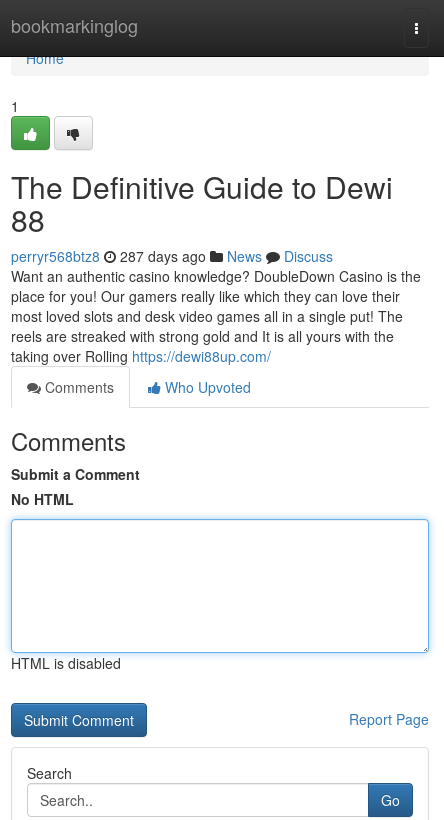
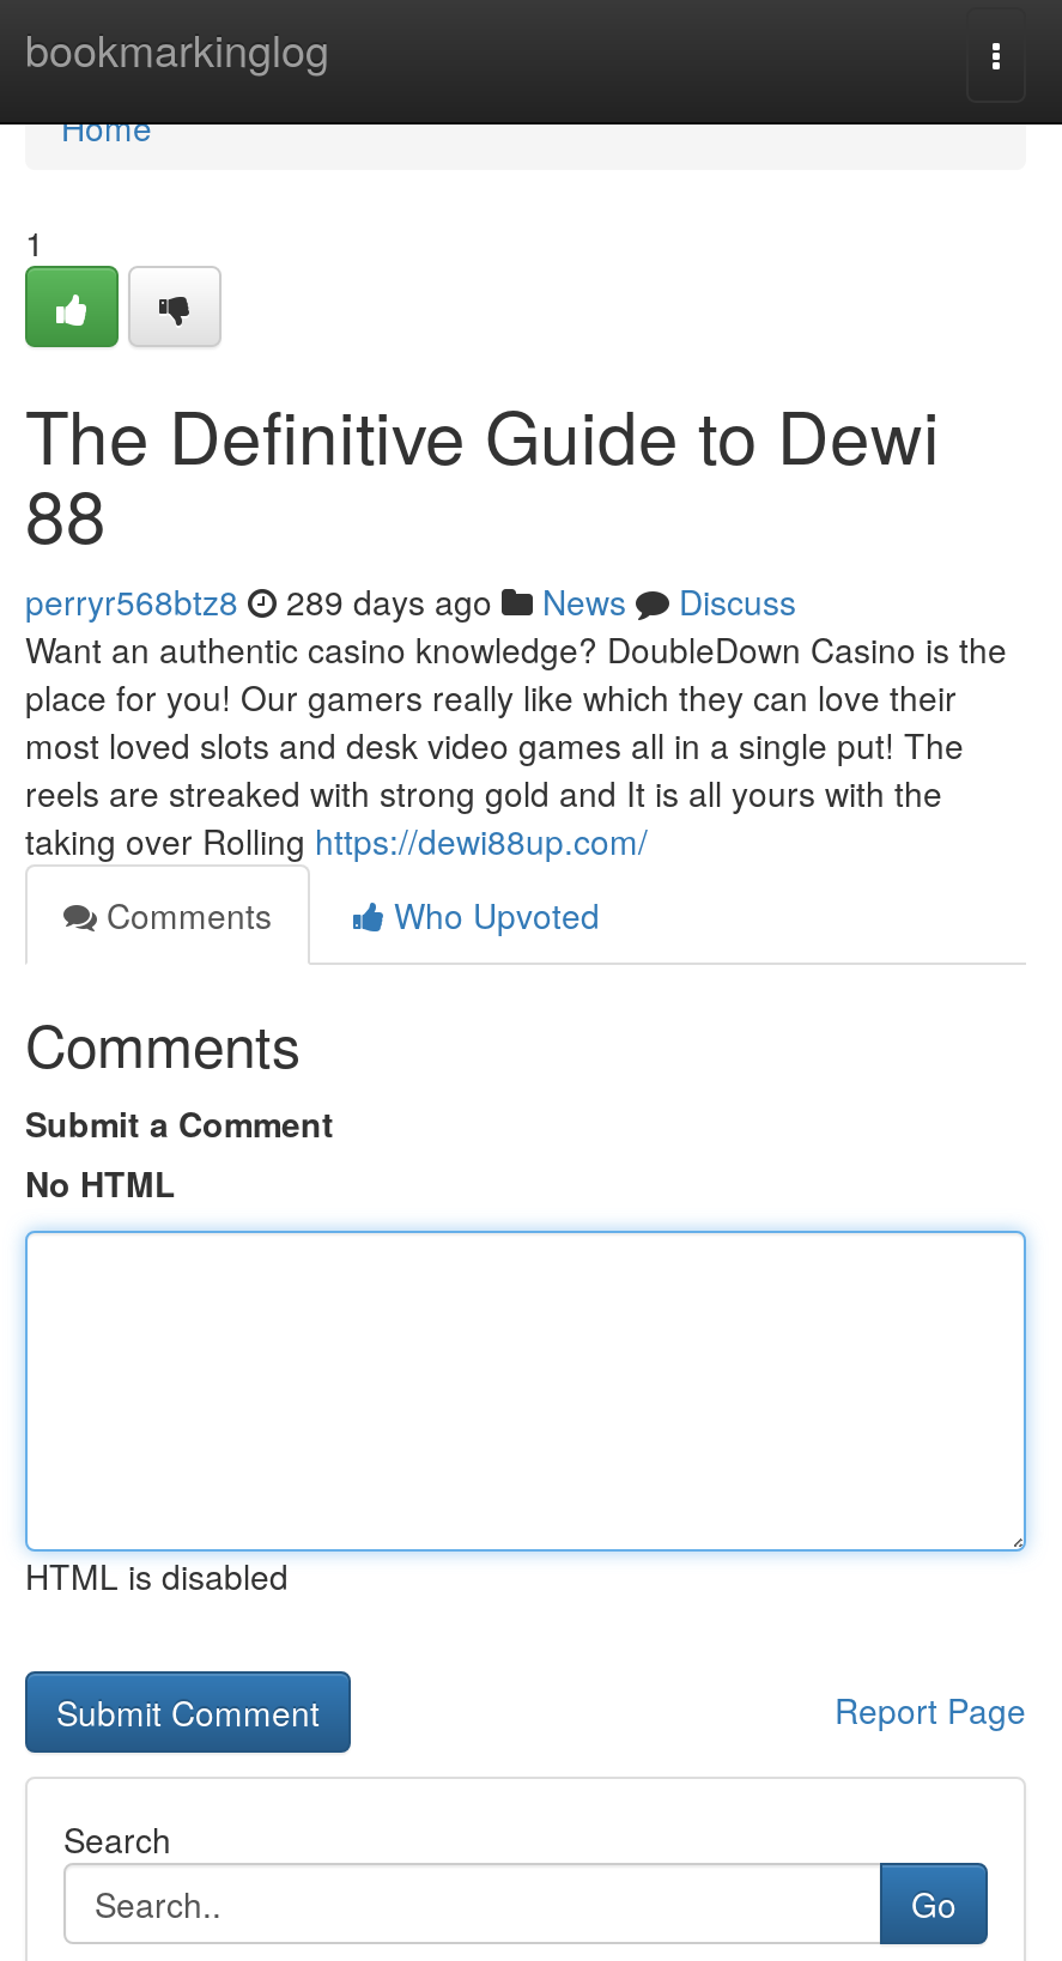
- perryr568btz8 287 days ago News Discuss
+ perryr568btz8 289 days ago News Discuss
